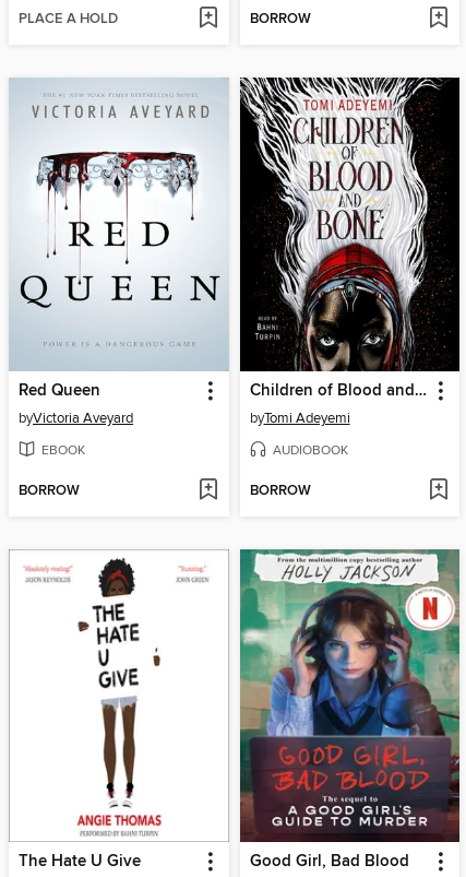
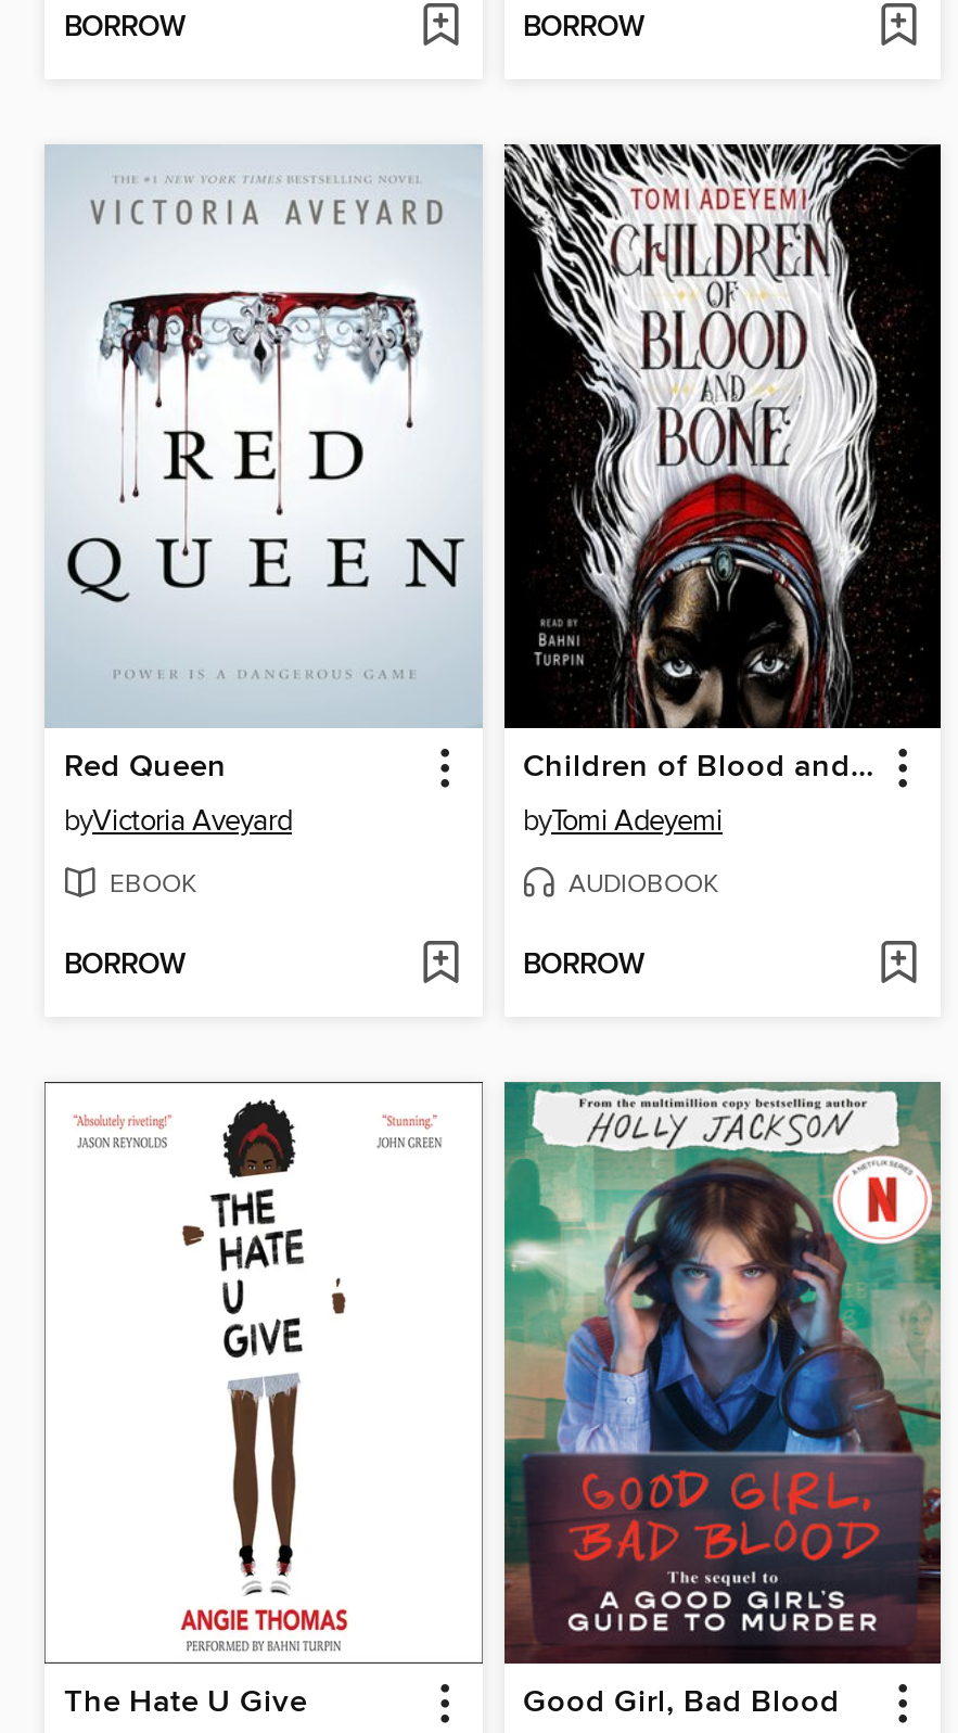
- PLACE A HOLD
+ BORROW
